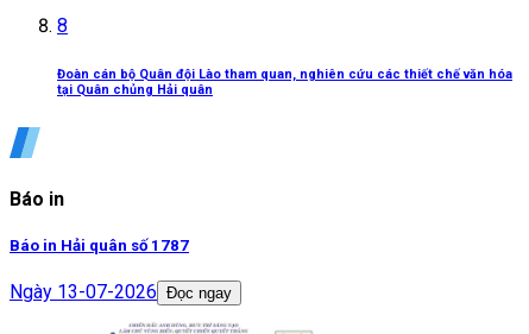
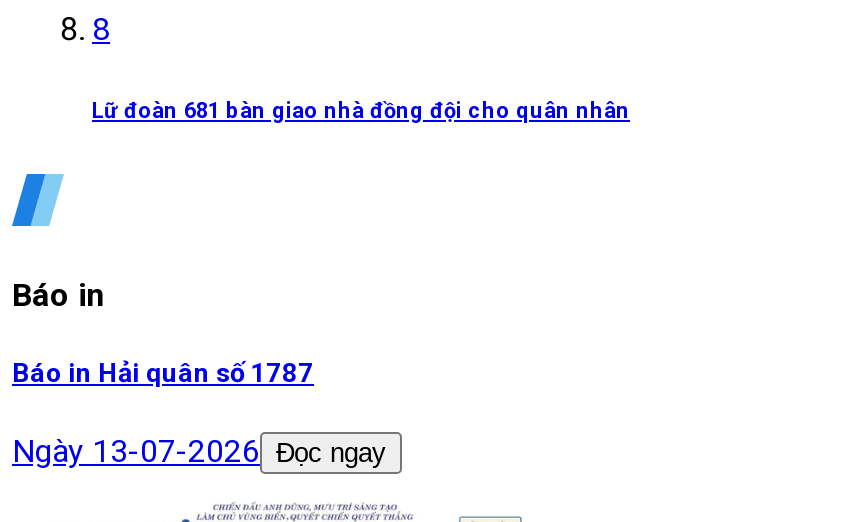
- Đoàn cán bộ Quân đội Lào tham quan, nghiên cứu các thiết chế văn hóa
- tại Quân chủng Hải quân
+ Lữ đoàn 681 bàn giao nhà đồng đội cho quân nhân
